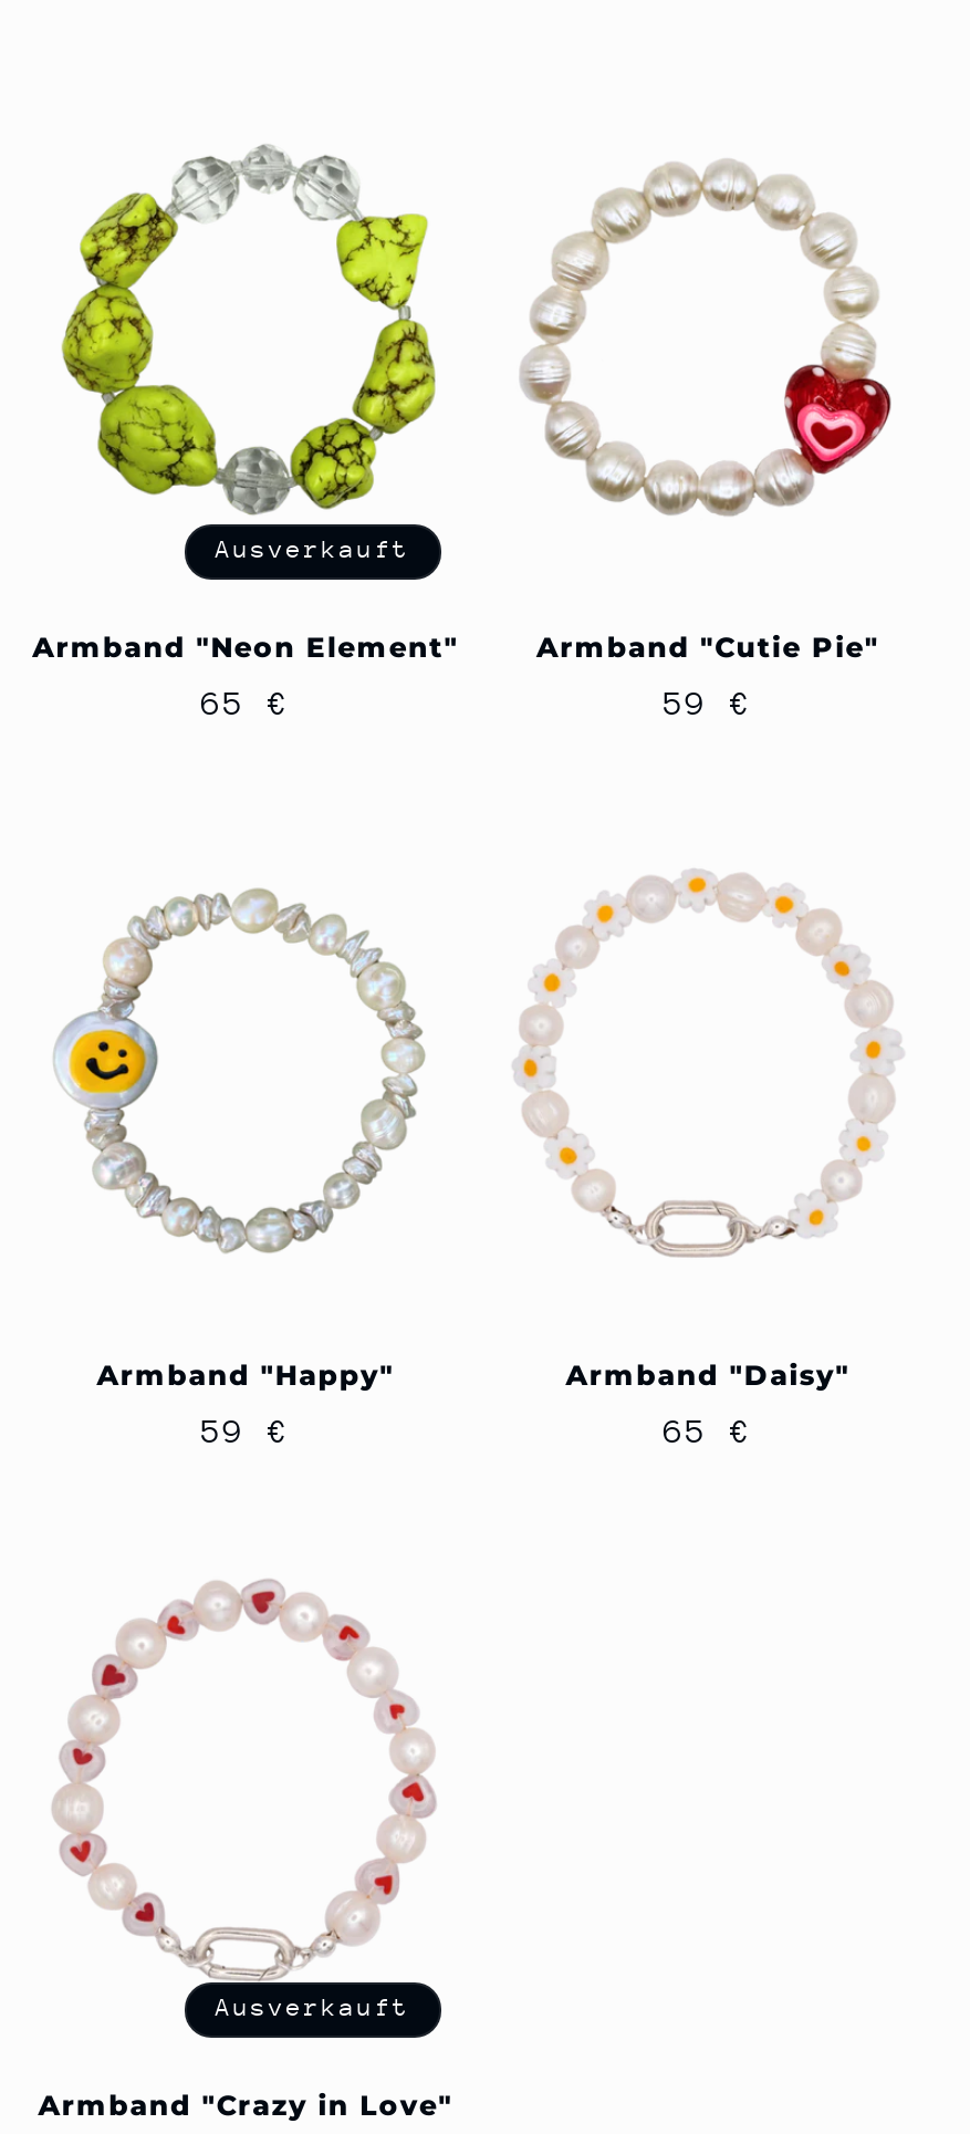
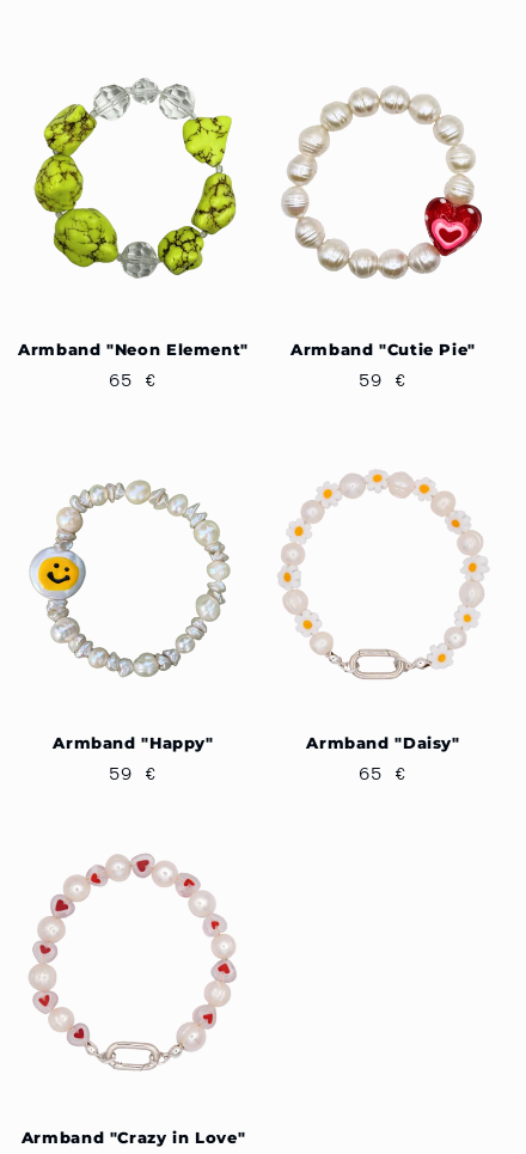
- Ausverkauft

- Ausverkauft
